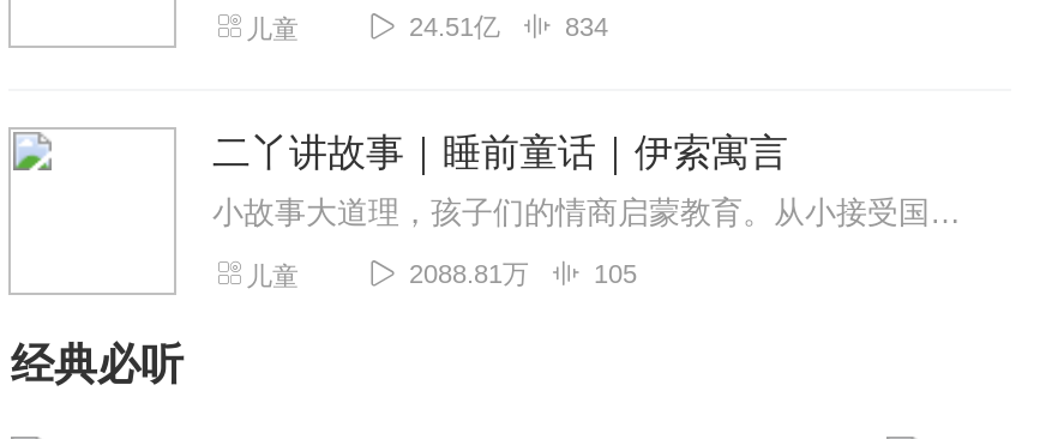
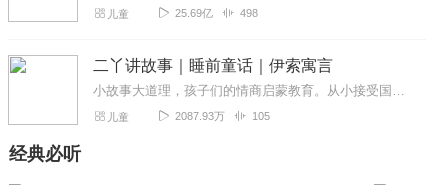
- 24.51亿
+ 25.69亿

- 834
+ 498

- 2088.81万
+ 2087.93万
